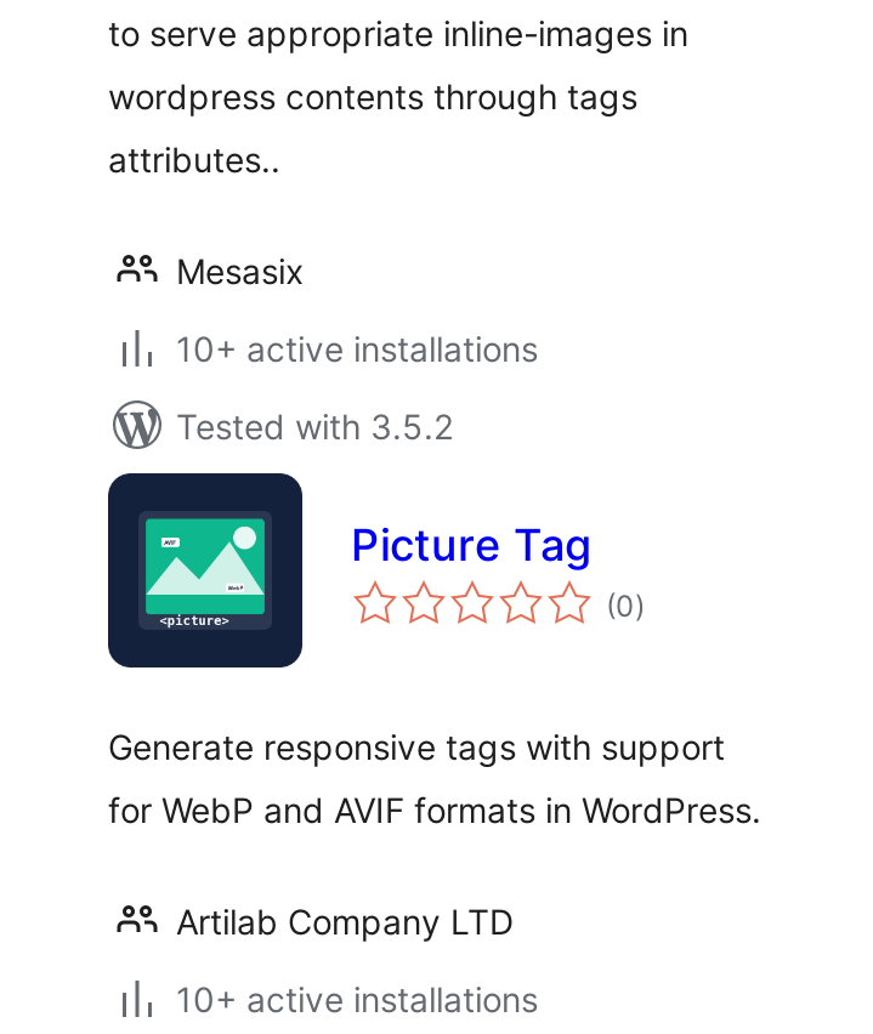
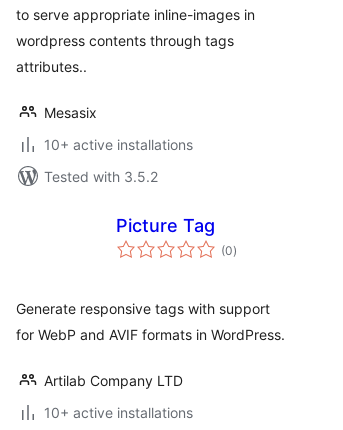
- [image]
